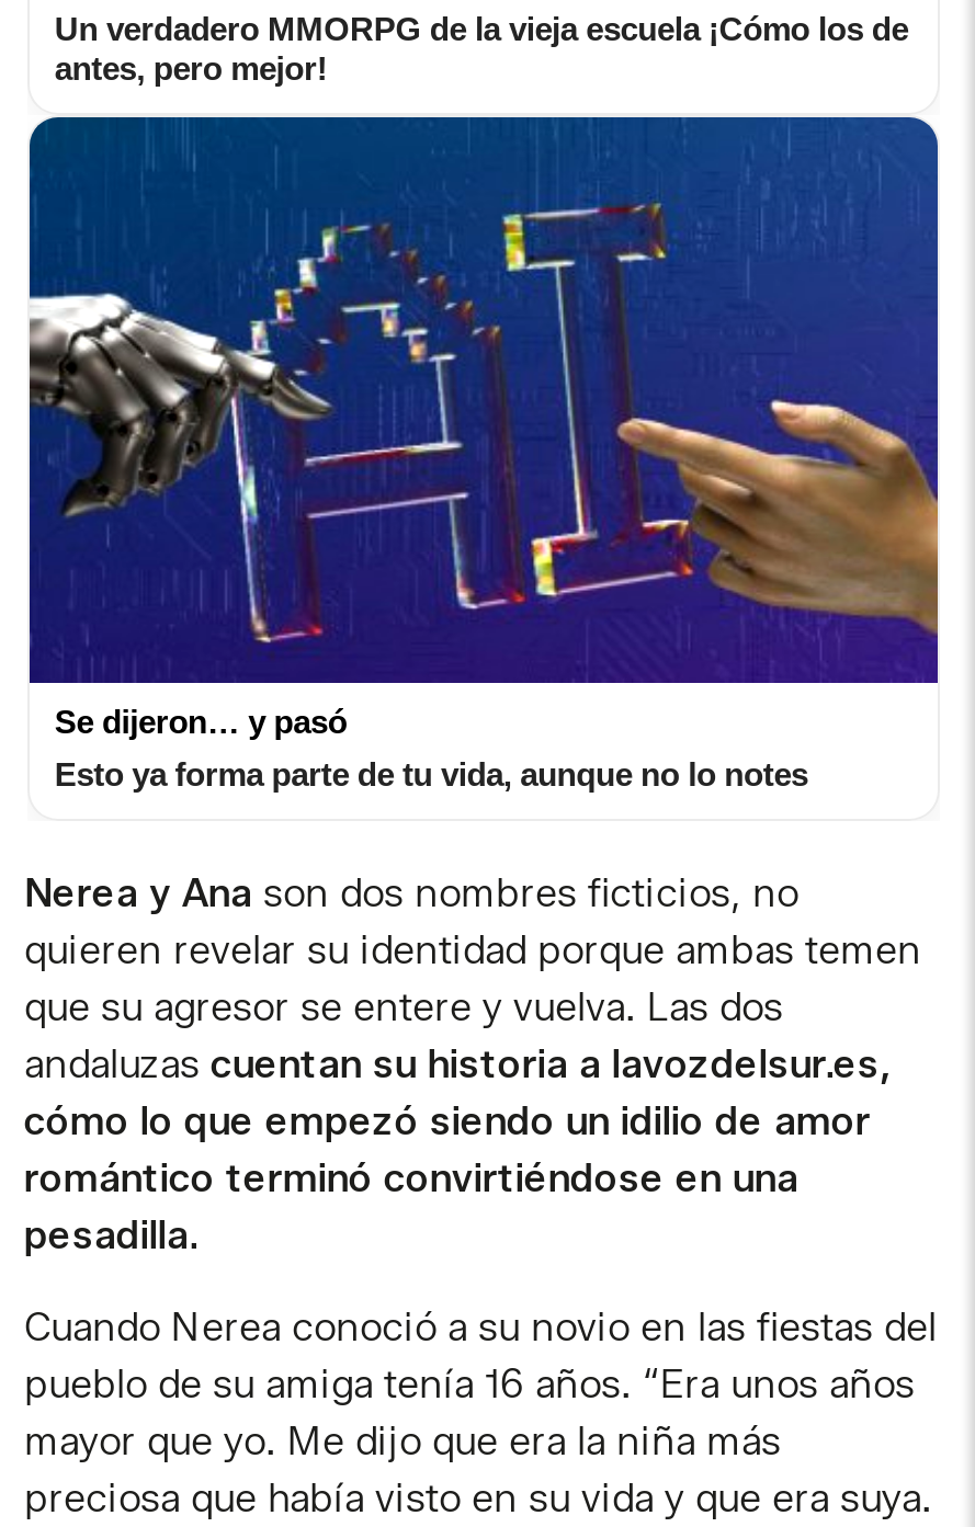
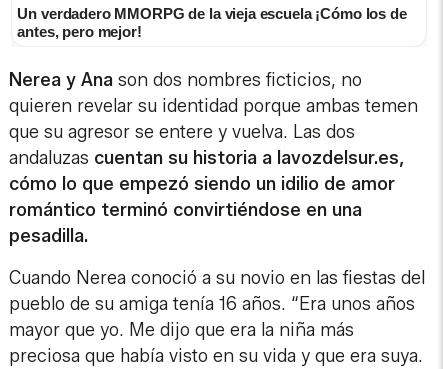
- [image]
- Se dijeron… y pasó
- Esto ya forma parte de tu vida, aunque no lo notes
